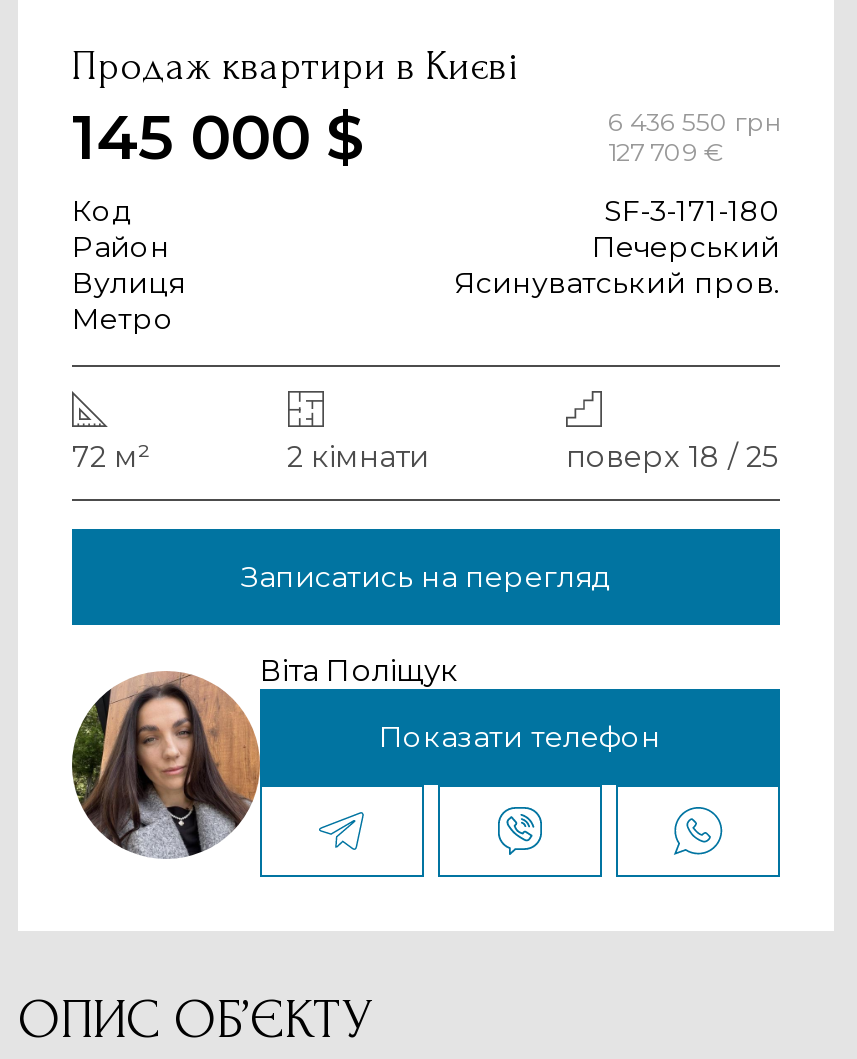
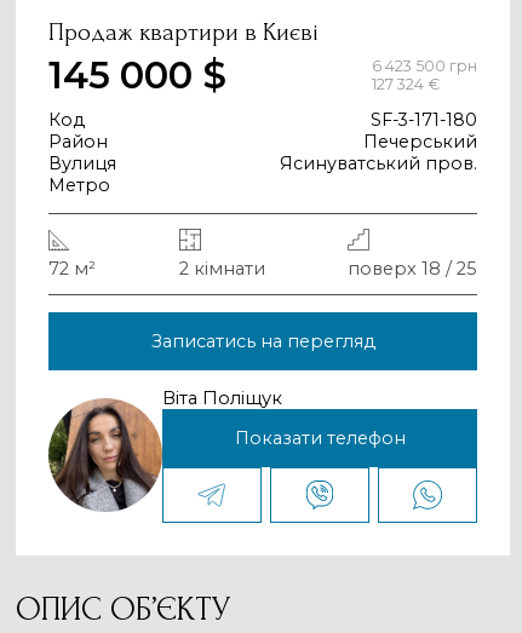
- 6 436 550 грн
+ 6 423 500 грн

- 127 709 €
+ 127 324 €
